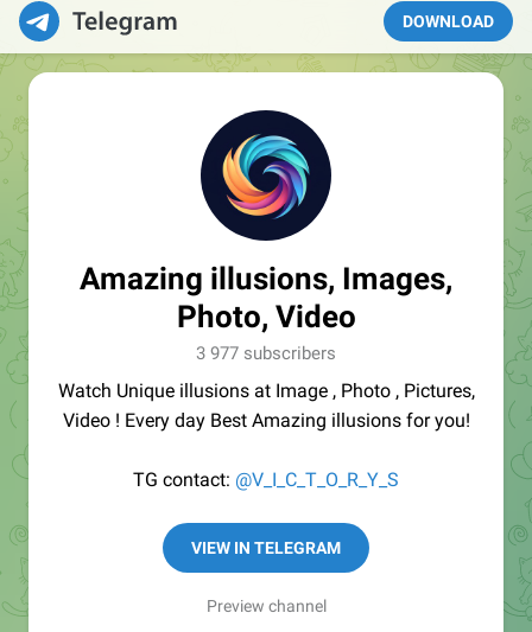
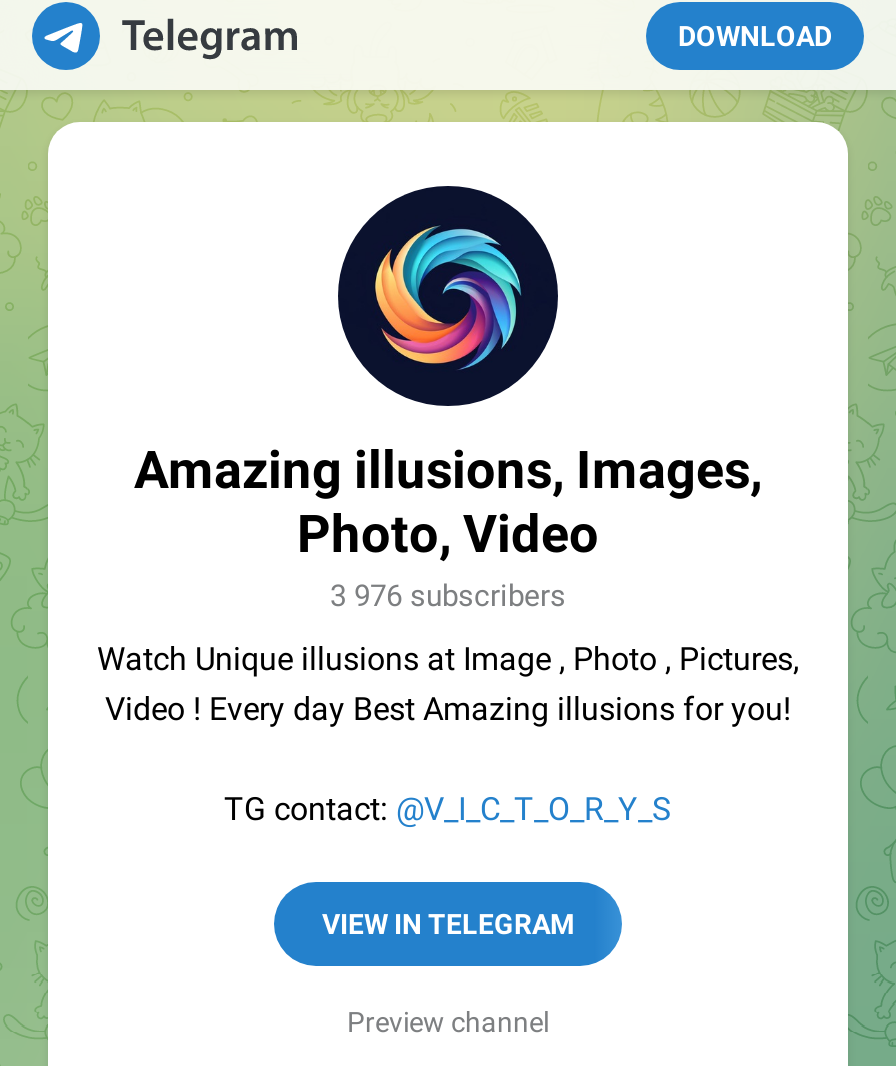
- 3 977 subscribers
+ 3 976 subscribers
